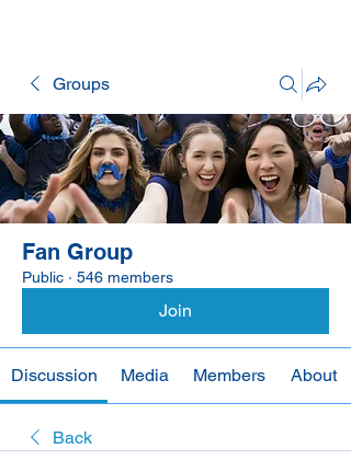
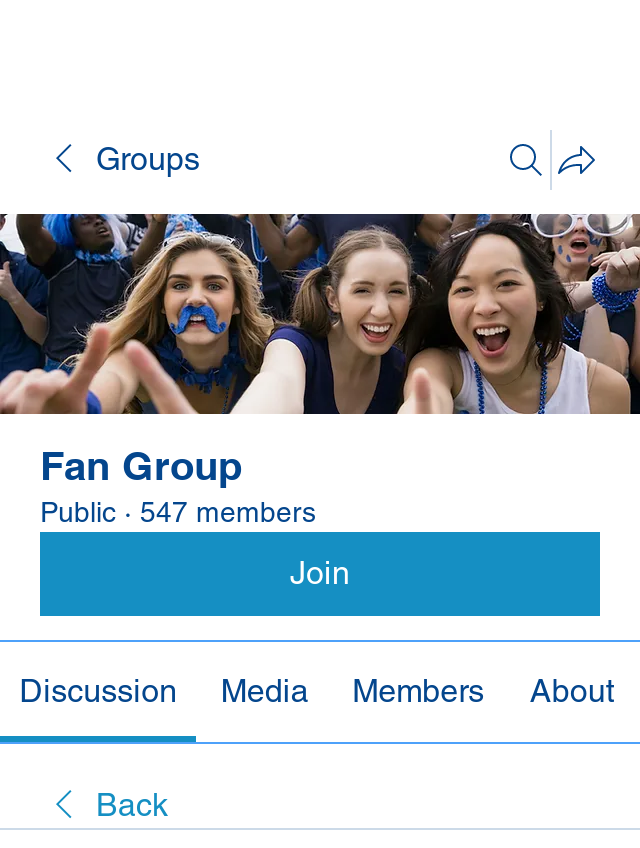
- Public · 546 members
+ Public · 547 members
